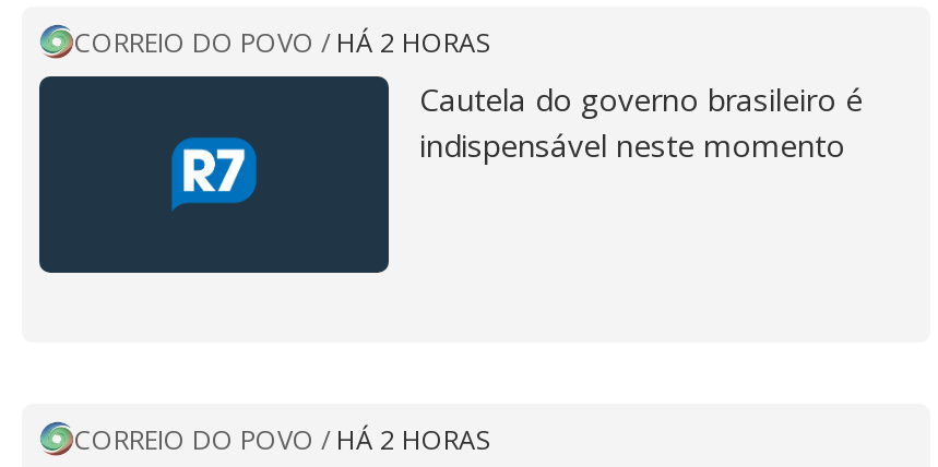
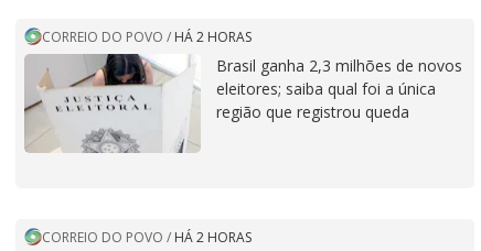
- [image]
- Cautela do governo brasileiro é
- indispensável neste momento
+ [image]
+ Brasil ganha 2,3 milhões de novos
+ eleitores; saiba qual foi a única
+ região que registrou queda
